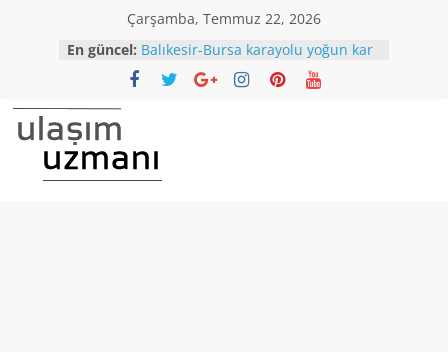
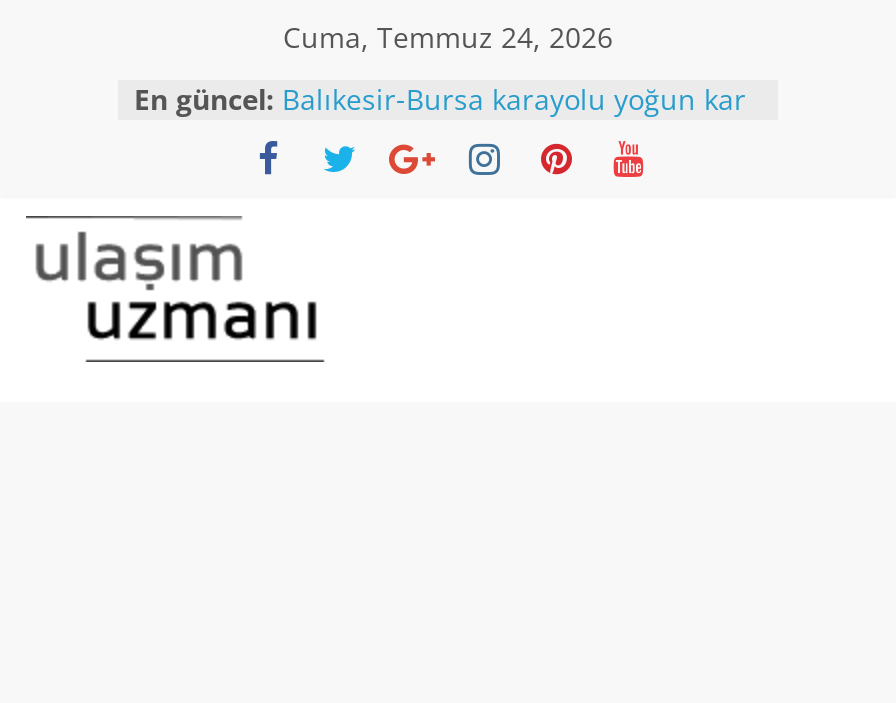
- Çarşamba, Temmuz 22, 2026
+ Cuma, Temmuz 24, 2026
